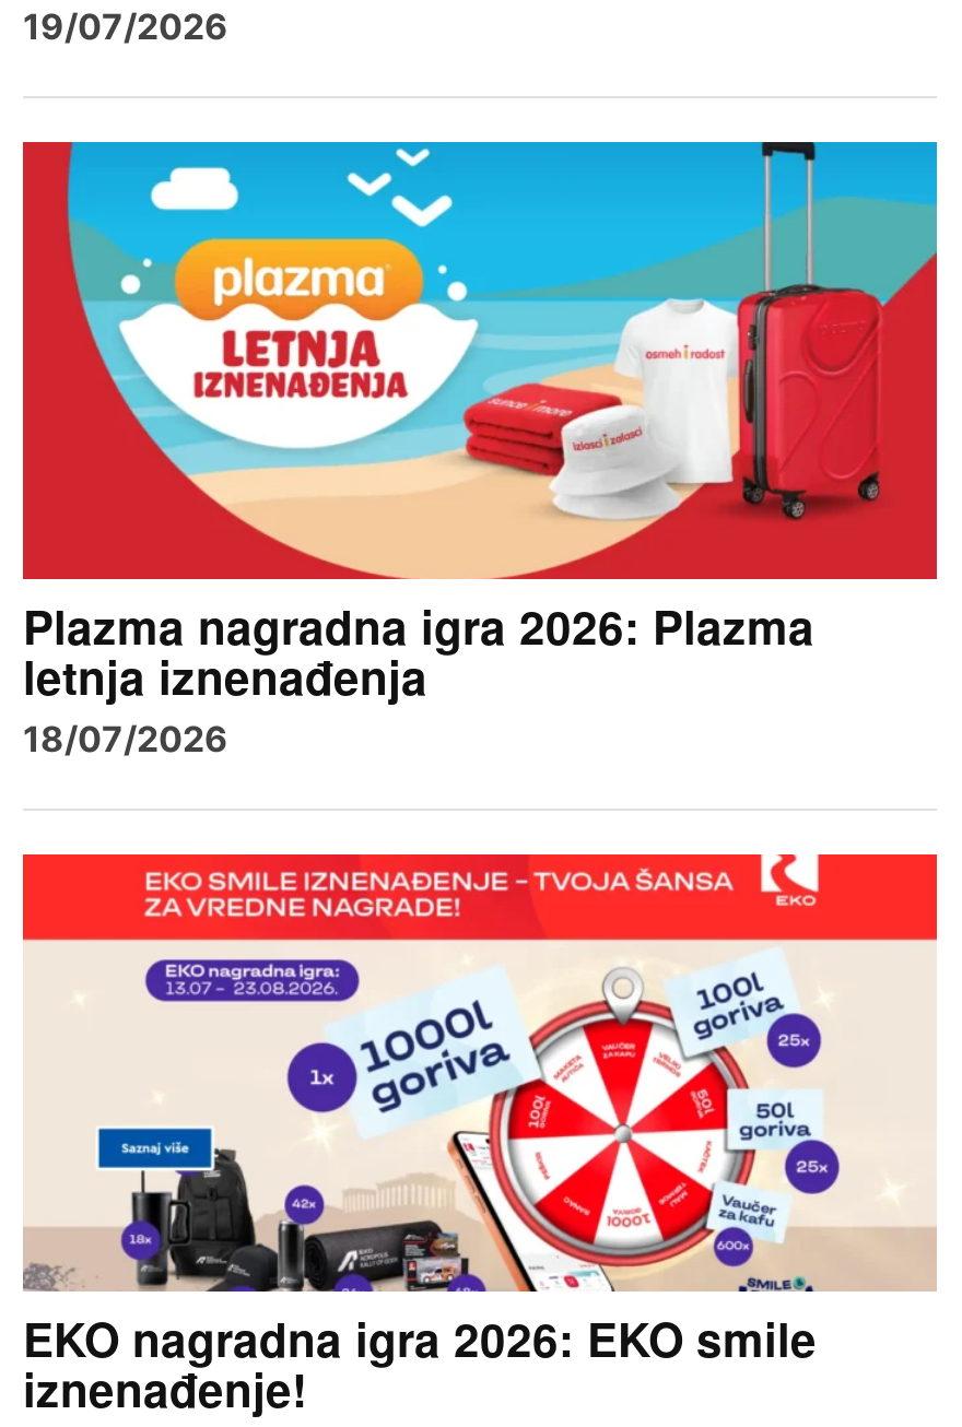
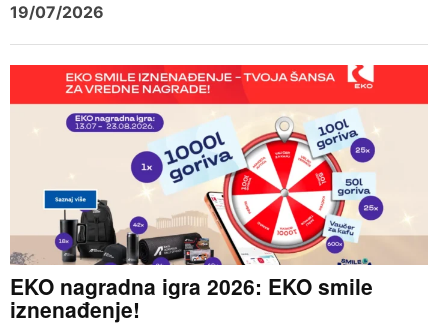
- [image]
- Plazma nagradna igra 2026: Plazma
- letnja iznenađenja
- 18/07/2026
